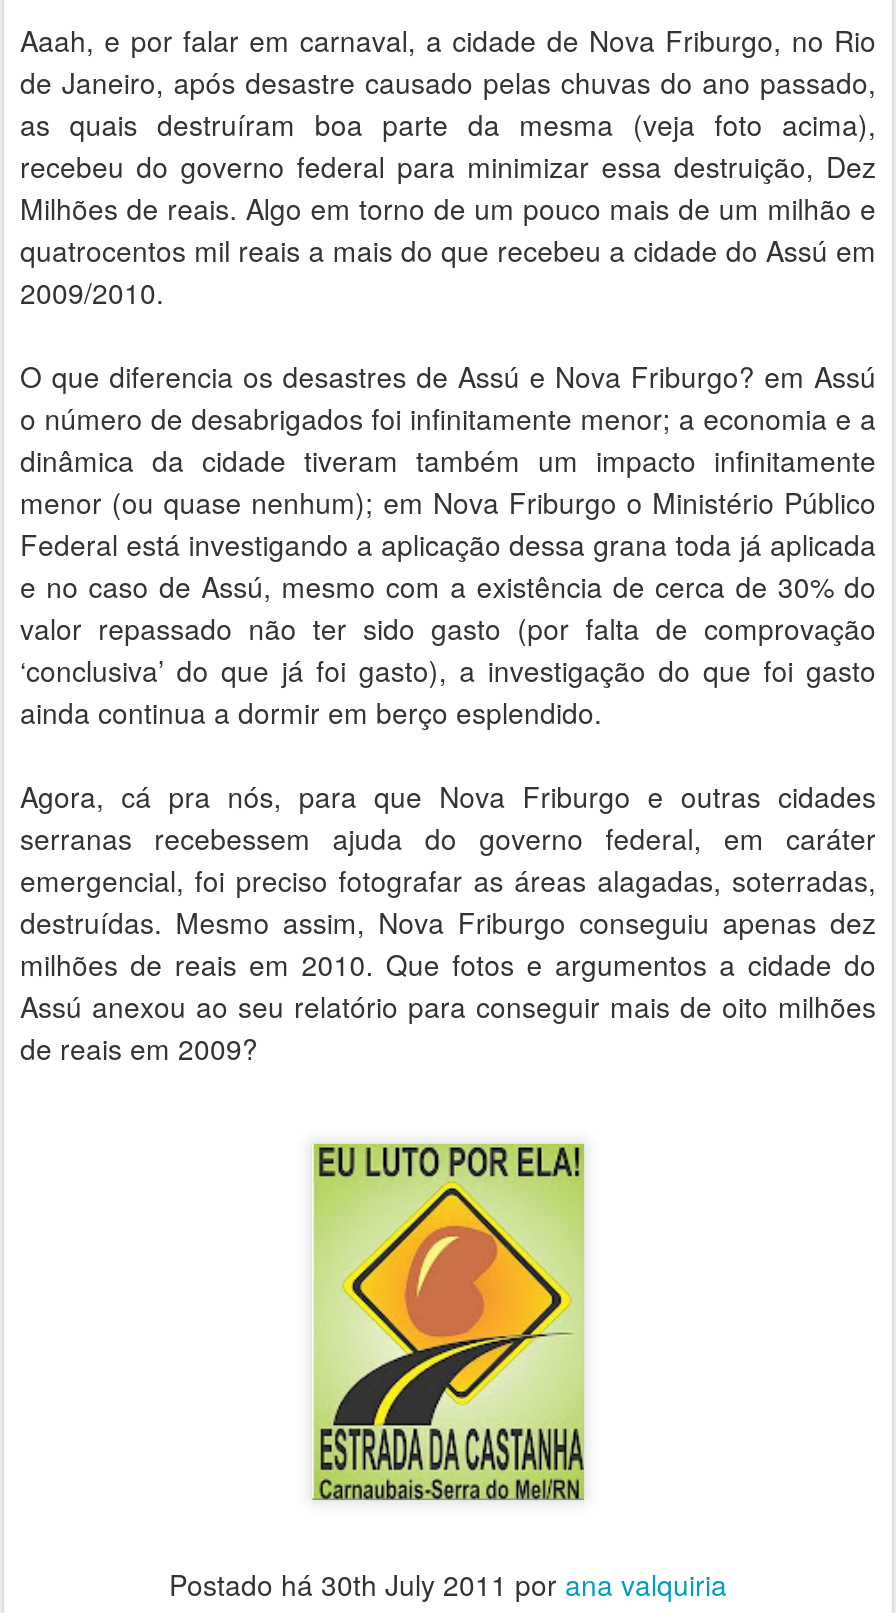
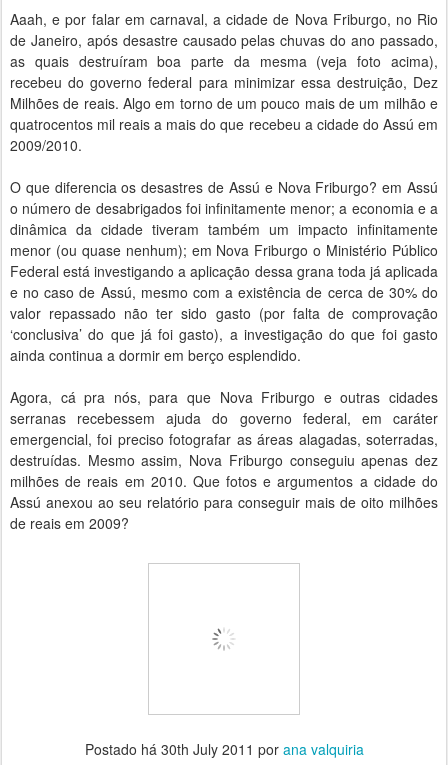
- [image]
